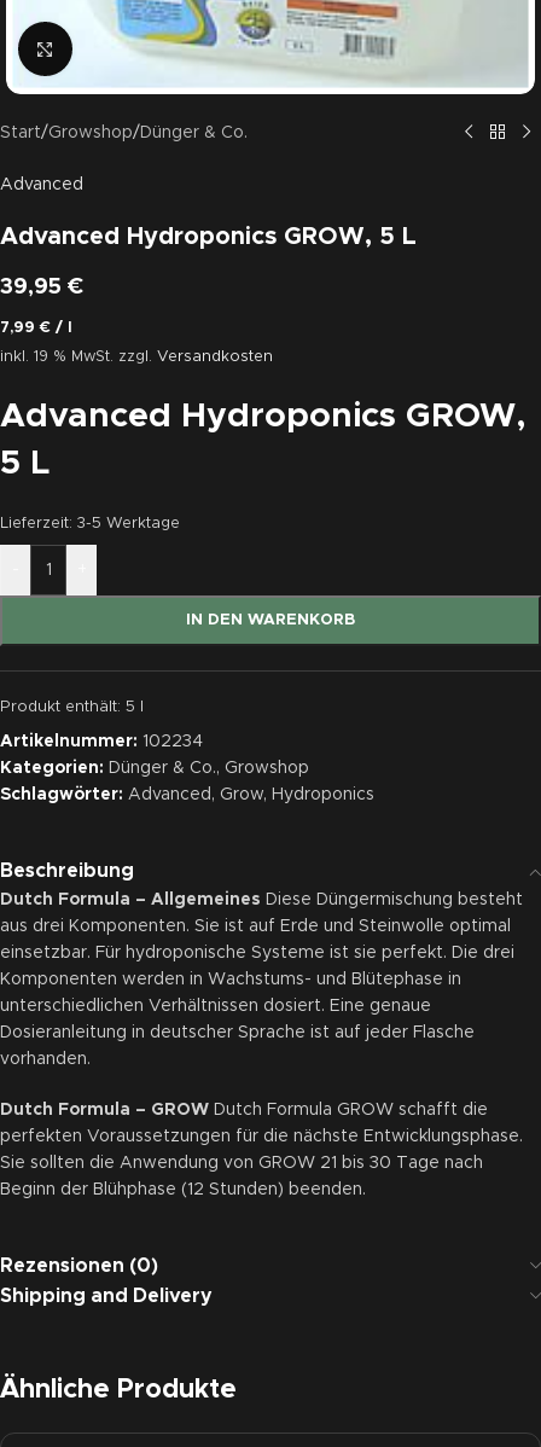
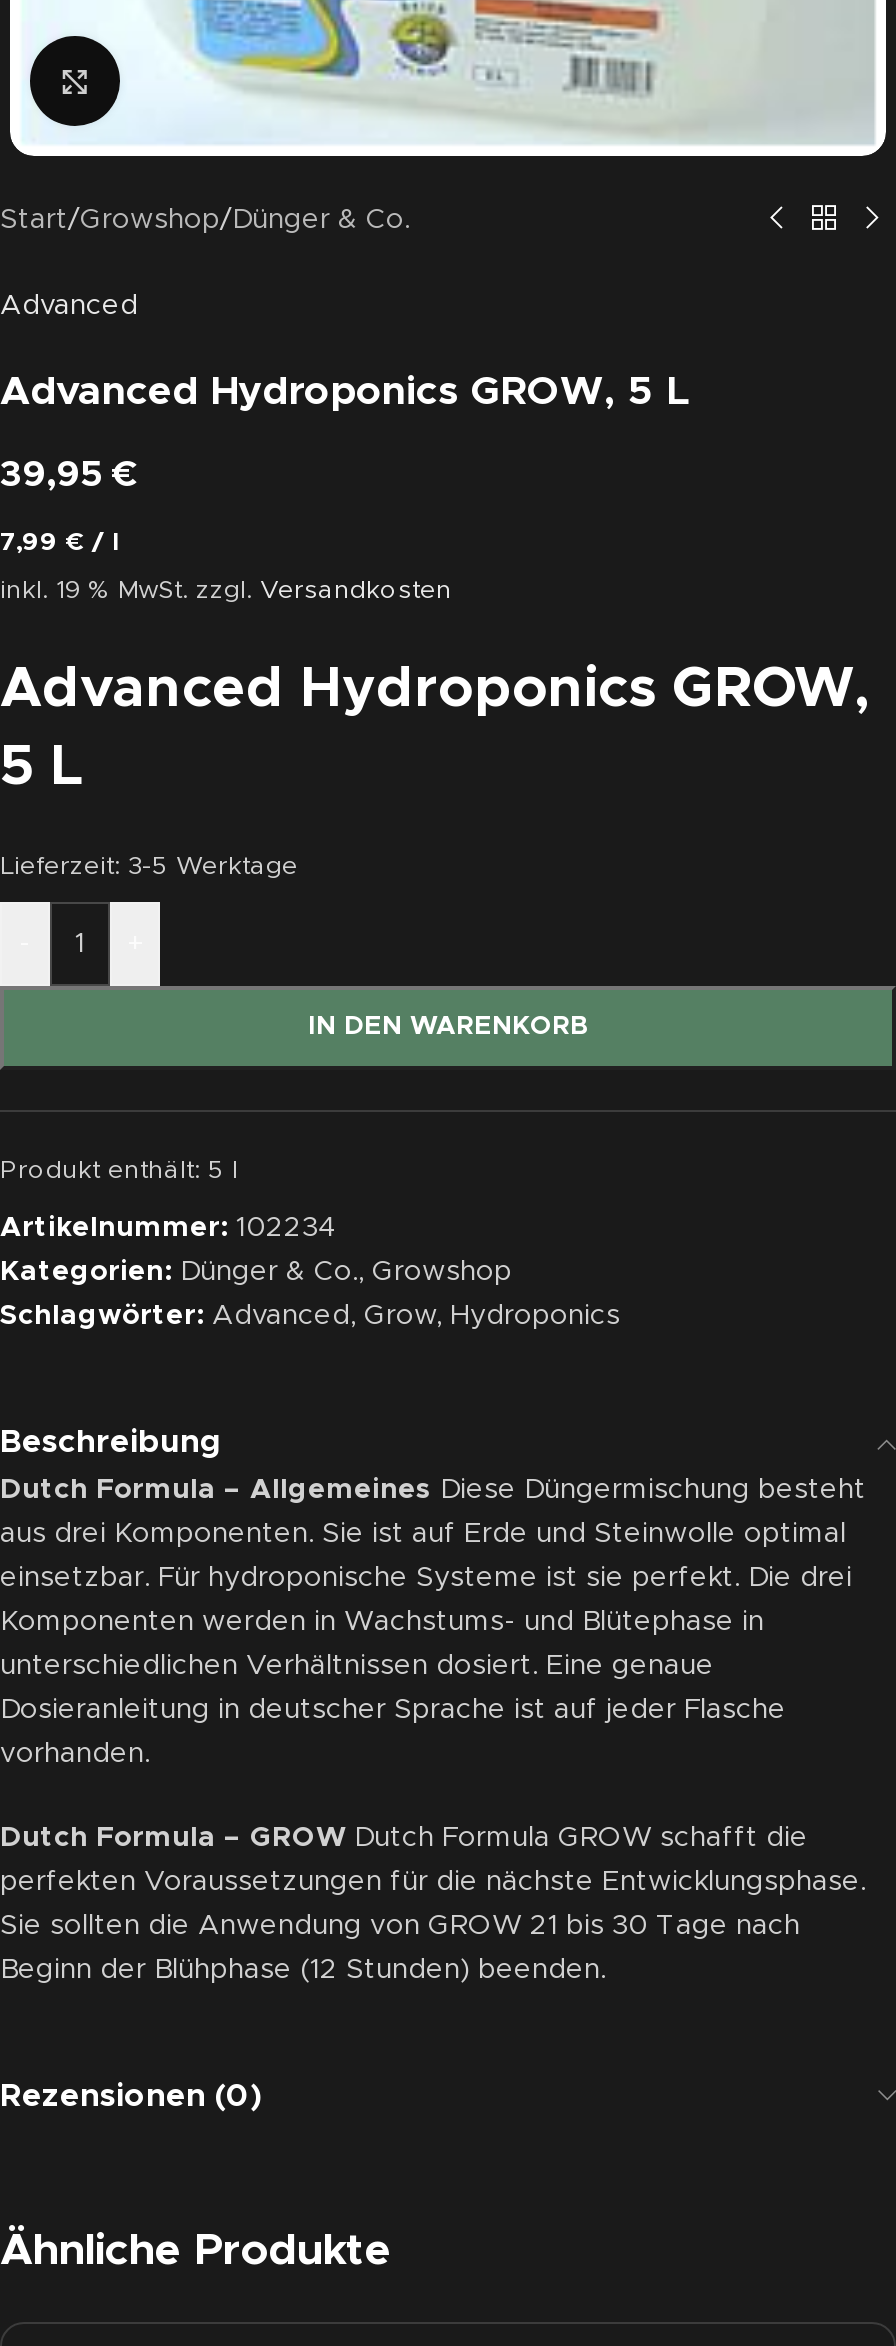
- Shipping and Delivery
